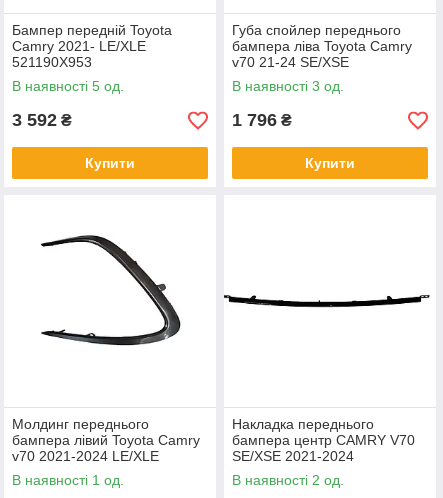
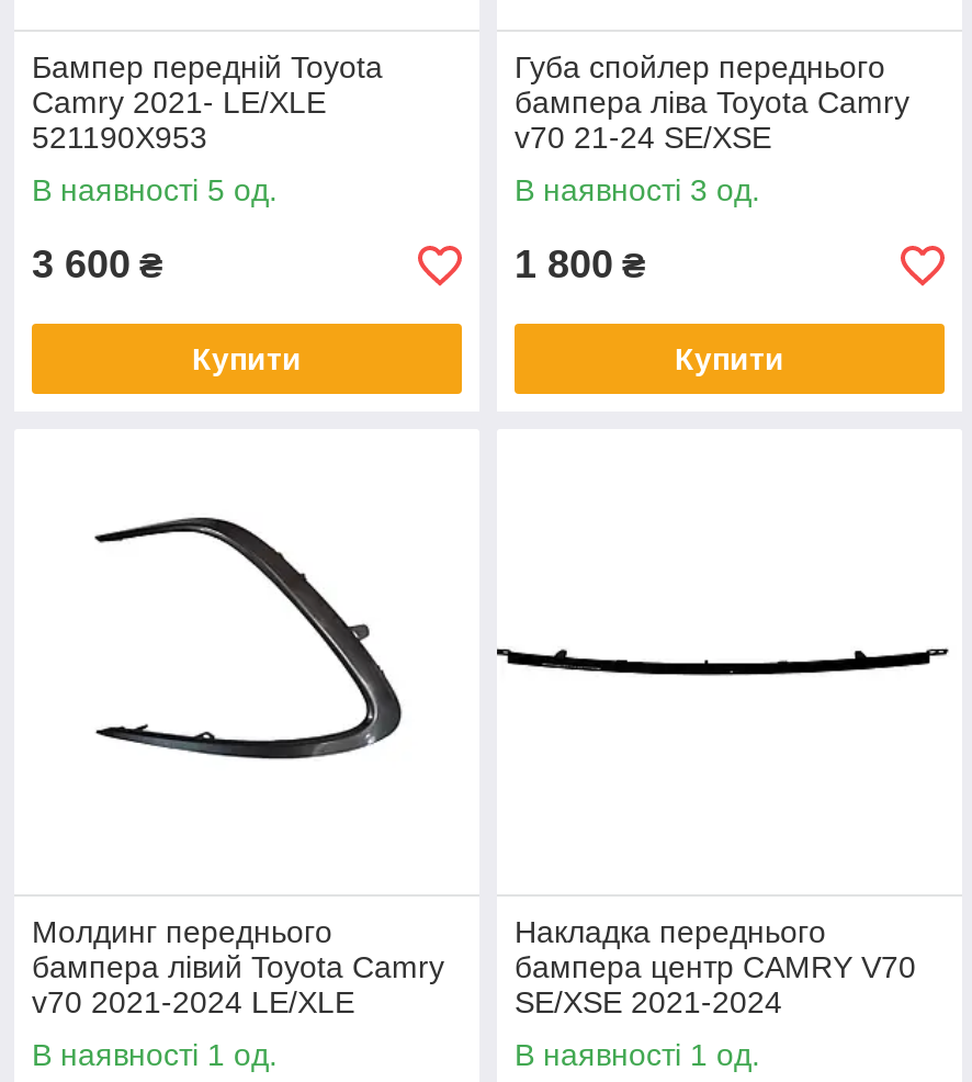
- 3 592 ₴
+ 3 600 ₴

- 1 796 ₴
+ 1 800 ₴

- В наявності 2 од.
+ В наявності 1 од.
